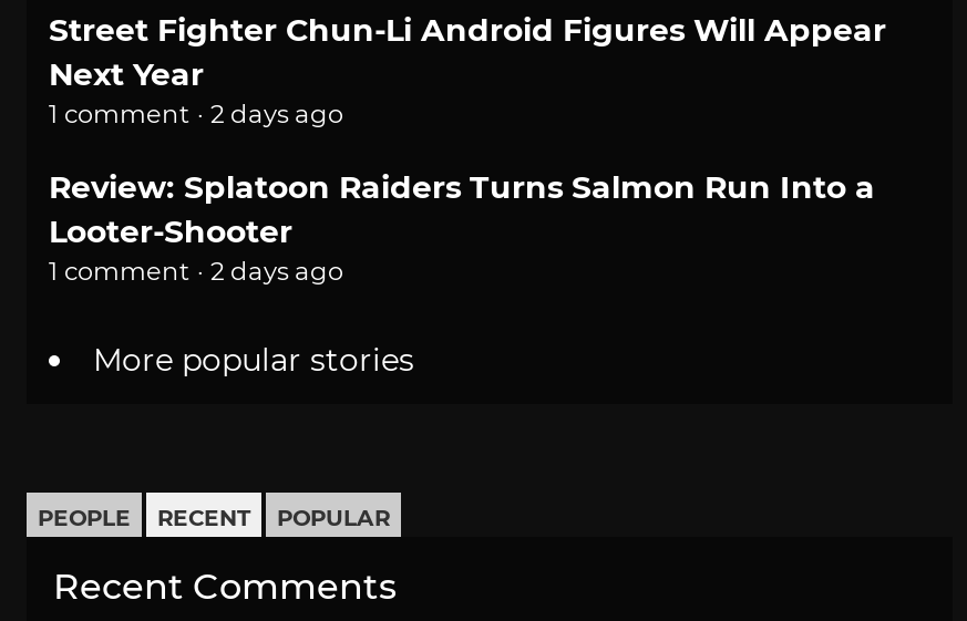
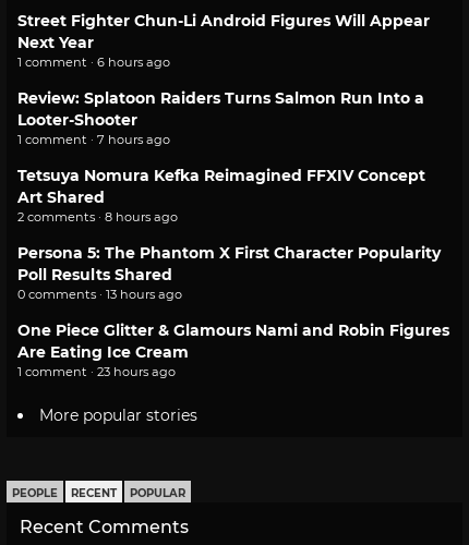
- 1 comment · 2 days ago
+ 1 comment · 6 hours ago

- 1 comment · 2 days ago
+ 1 comment · 7 hours ago
+ Tetsuya Nomura Kefka Reimagined FFXIV Concept
+ Art Shared
+ 2 comments · 8 hours ago
+ Persona 5: The Phantom X First Character Popularity
+ Poll Results Shared
+ 0 comments · 13 hours ago
+ One Piece Glitter & Glamours Nami and Robin Figures
+ Are Eating Ice Cream
+ 1 comment · 23 hours ago
